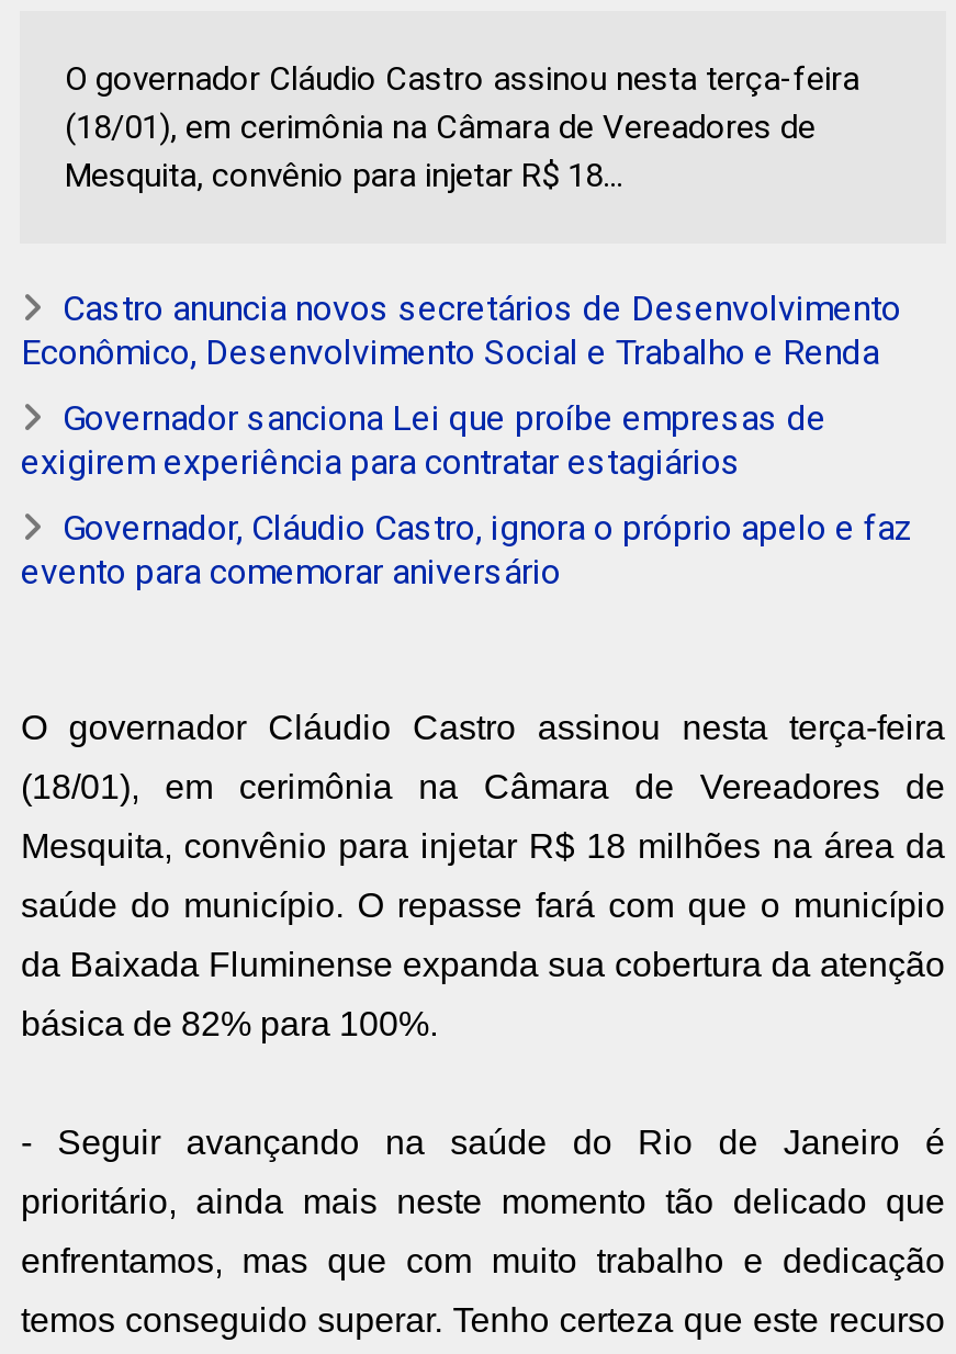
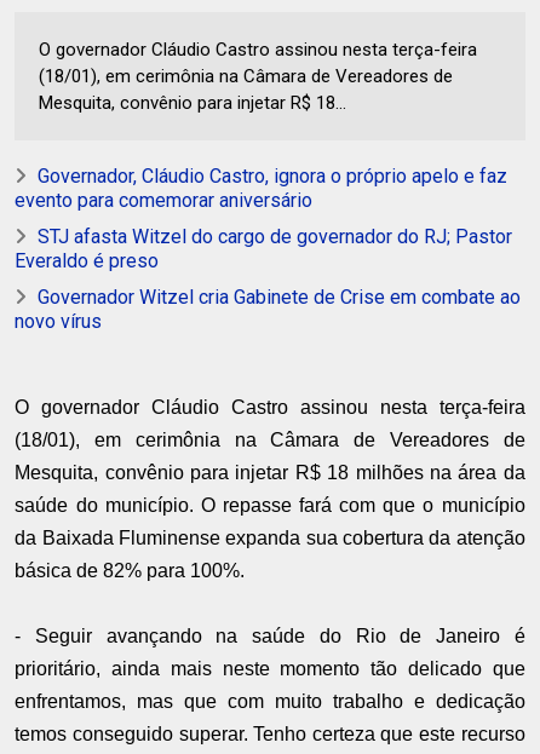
- Castro anuncia novos secretários de Desenvolvimento
- Econômico, Desenvolvimento Social e Trabalho e Renda
- Governador sanciona Lei que proíbe empresas de
- exigirem experiência para contratar estagiários

moved up: Governador, Cláudio Castro, ignora o próprio apelo e faz | evento para comemorar aniversário

+ STJ afasta Witzel do cargo de governador do RJ; Pastor
+ Everaldo é preso
+ Governador Witzel cria Gabinete de Crise em combate ao
+ novo vírus
